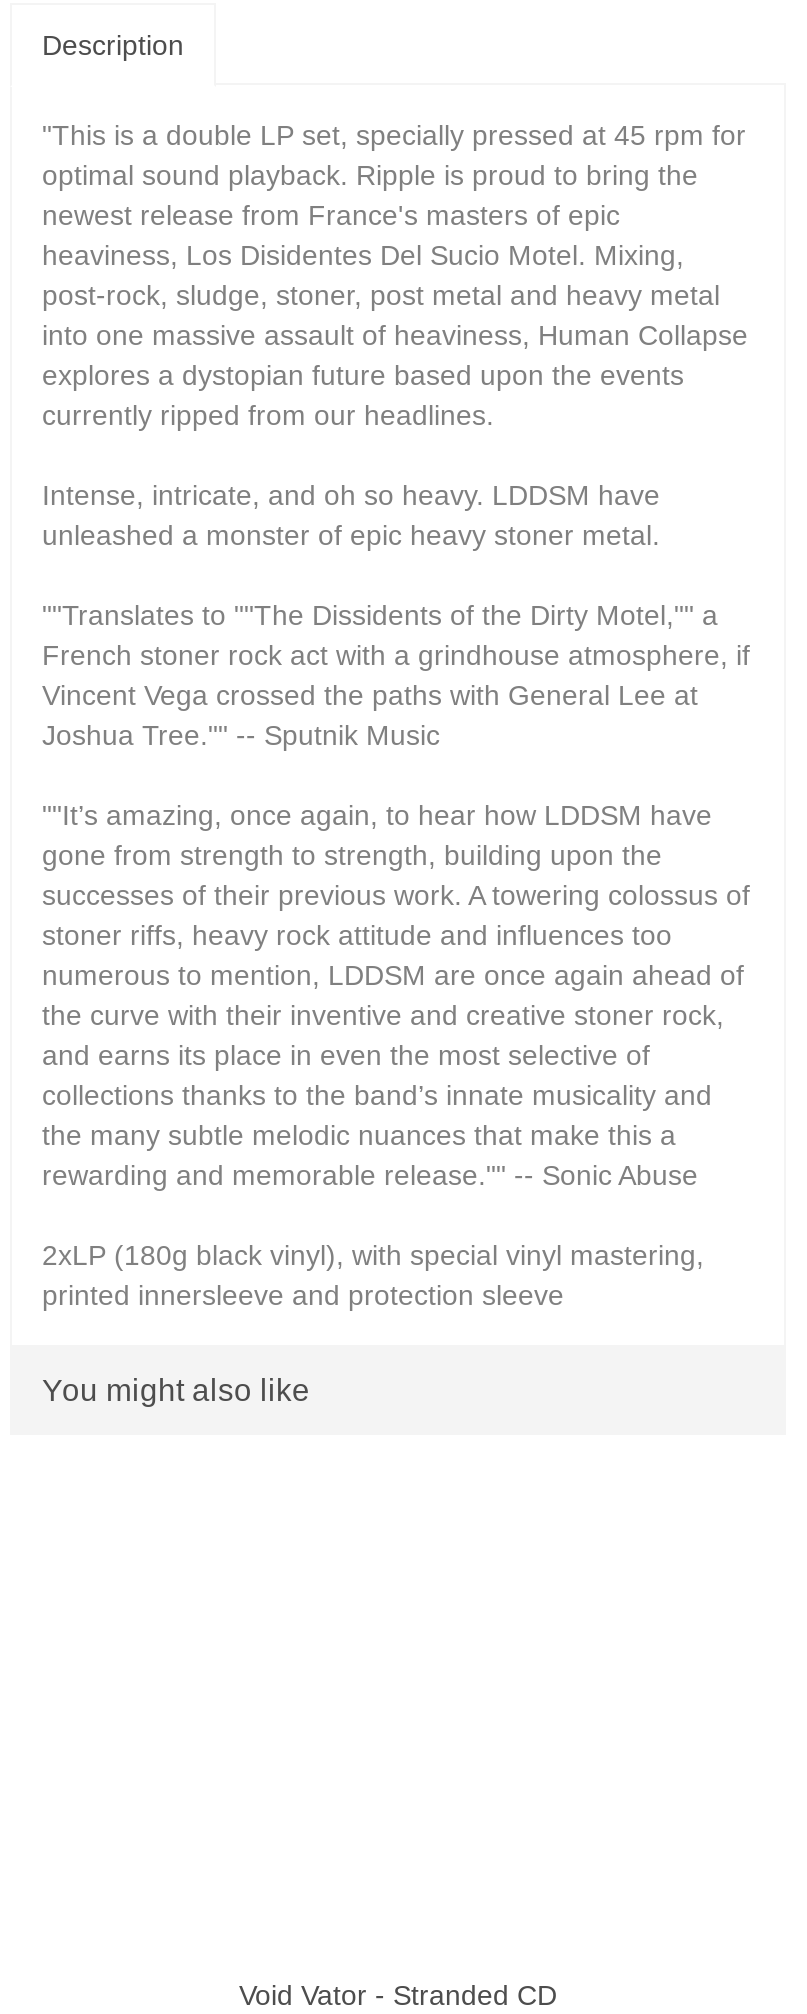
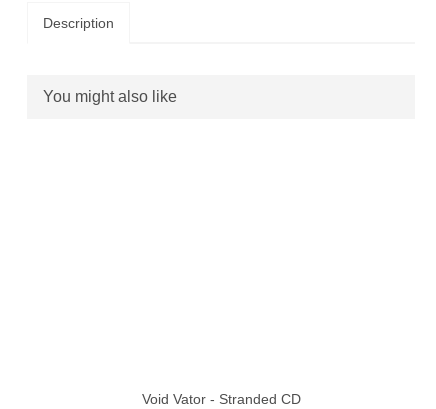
- "This is a double LP set, specially pressed at 45 rpm for
- optimal sound playback. Ripple is proud to bring the
- newest release from France's masters of epic
- heaviness, Los Disidentes Del Sucio Motel. Mixing,
- post-rock, sludge, stoner, post metal and heavy metal
- into one massive assault of heaviness, Human Collapse
- explores a dystopian future based upon the events
- currently ripped from our headlines.
- Intense, intricate, and oh so heavy. LDDSM have
- unleashed a monster of epic heavy stoner metal.
- ""Translates to ""The Dissidents of the Dirty Motel,"" a
- French stoner rock act with a grindhouse atmosphere, if
- Vincent Vega crossed the paths with General Lee at
- Joshua Tree."" -- Sputnik Music
- ""It’s amazing, once again, to hear how LDDSM have
- gone from strength to strength, building upon the
- successes of their previous work. A towering colossus of
- stoner riffs, heavy rock attitude and influences too
- numerous to mention, LDDSM are once again ahead of
- the curve with their inventive and creative stoner rock,
- and earns its place in even the most selective of
- collections thanks to the band’s innate musicality and
- the many subtle melodic nuances that make this a
- rewarding and memorable release."" -- Sonic Abuse
- 2xLP (180g black vinyl), with special vinyl mastering,
- printed innersleeve and protection sleeve
